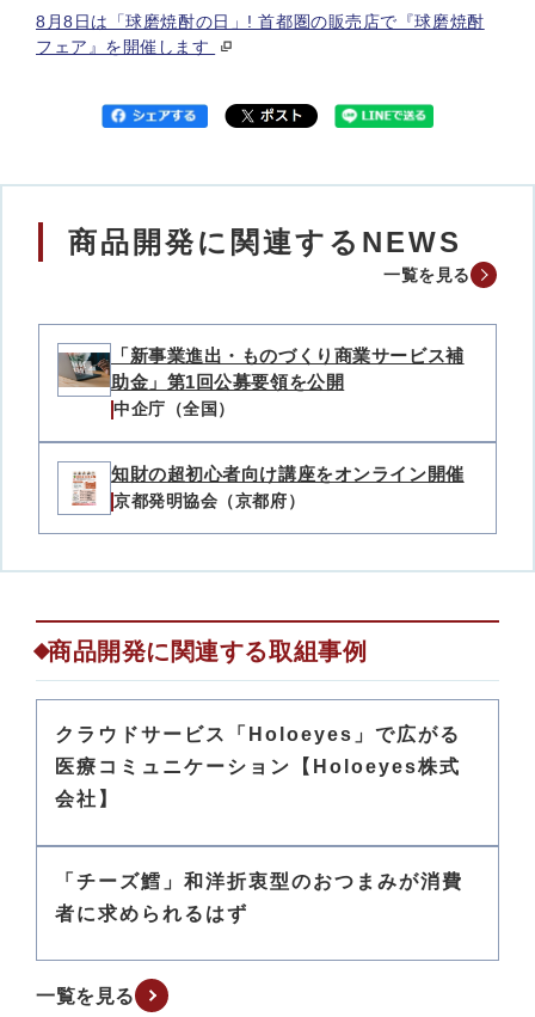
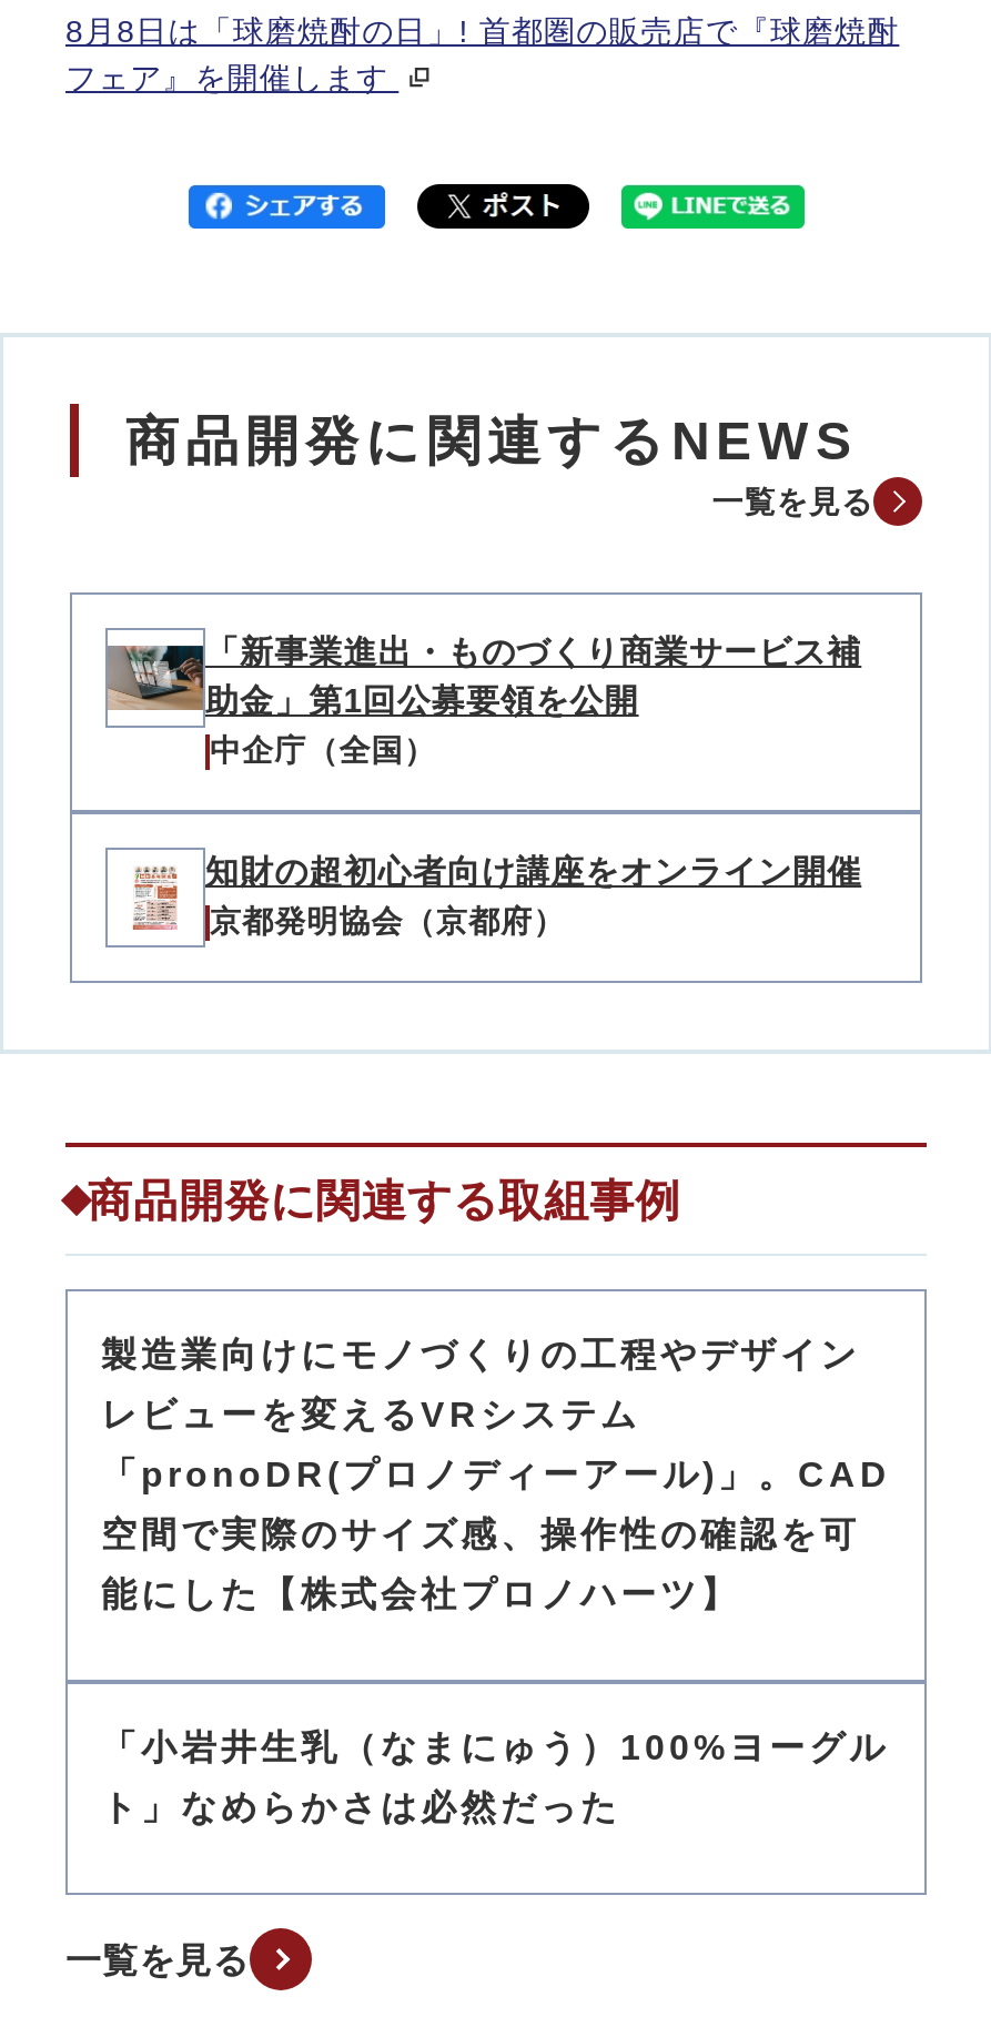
- クラウドサービス「Holoeyes」で広がる
- 医療コミュニケーション【Holoeyes株式
- 会社】
+ 製造業向けにモノづくりの工程やデザイン
+ レビューを変えるVRシステム
+ 「pronoDR(プロノディーアール)」。CAD
+ 空間で実際のサイズ感、操作性の確認を可
+ 能にした【株式会社プロノハーツ】

- 「チーズ鱈」和洋折衷型のおつまみが消費
- 者に求められるはず
+ 「小岩井生乳（なまにゅう）100%ヨーグル
+ ト」なめらかさは必然だった
